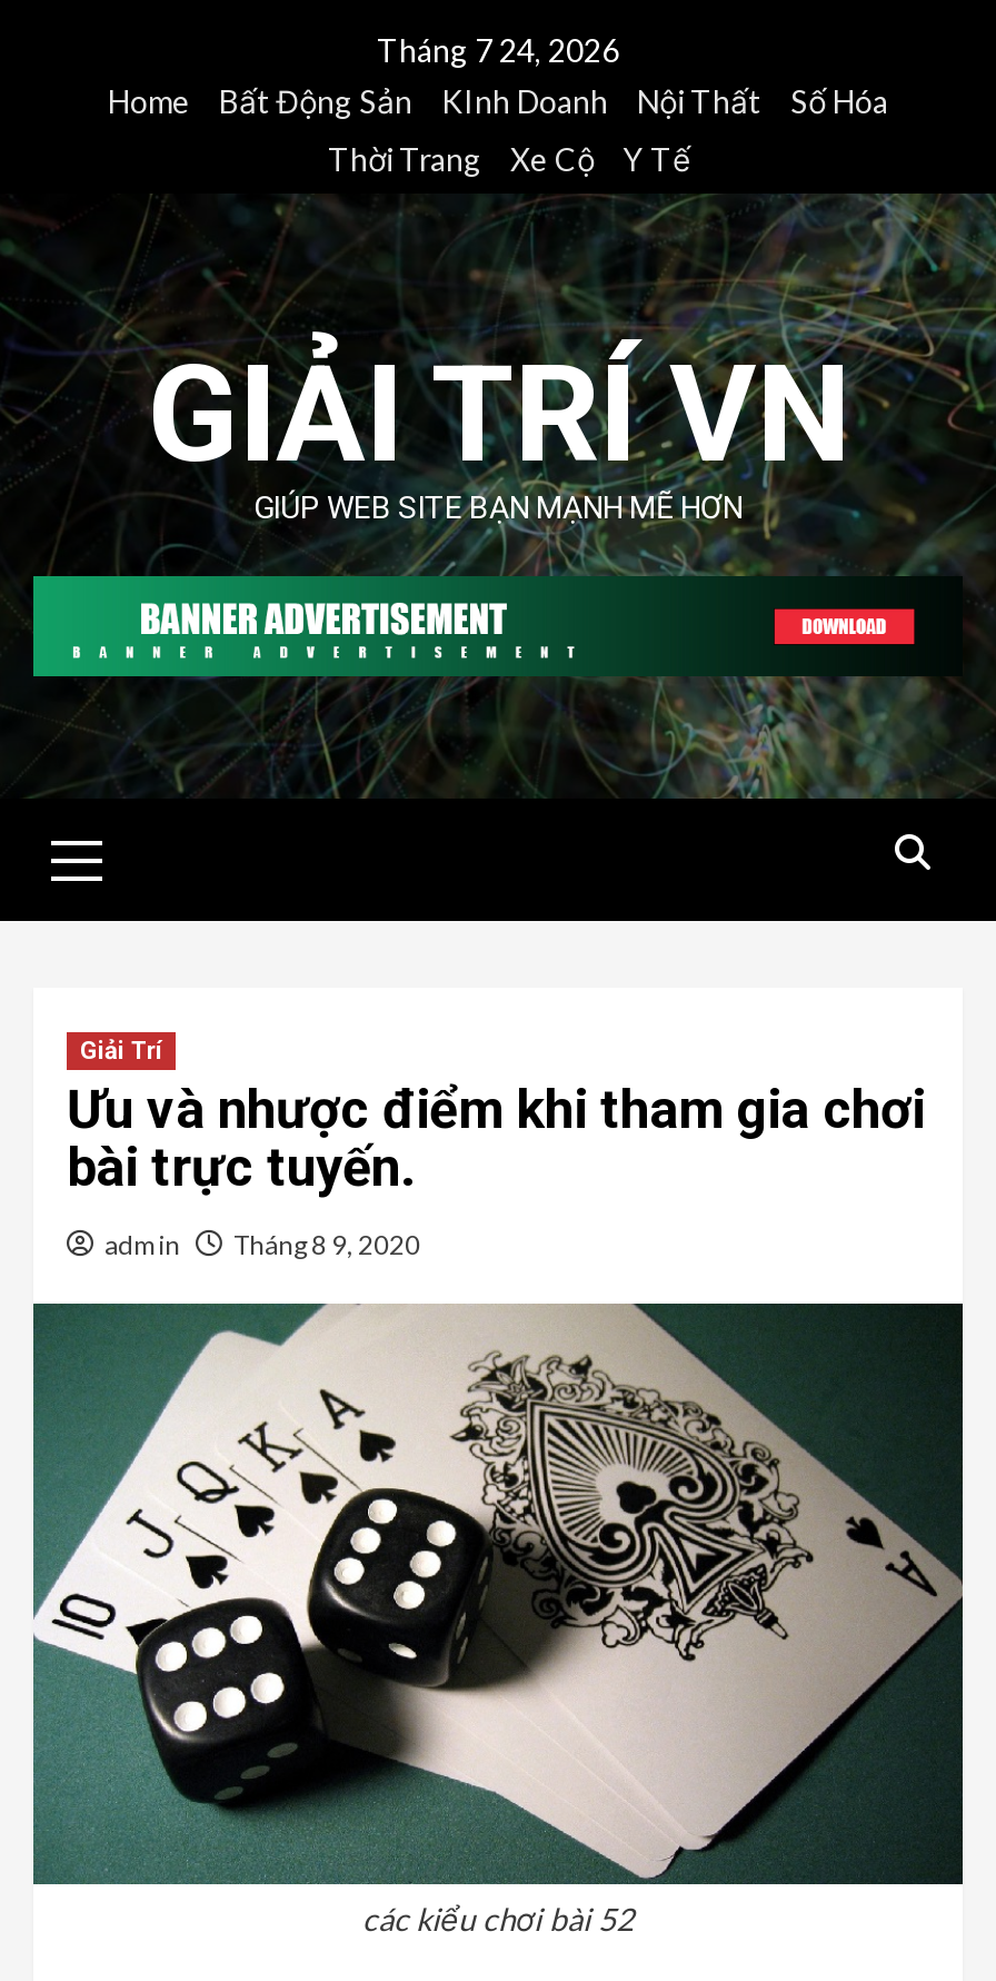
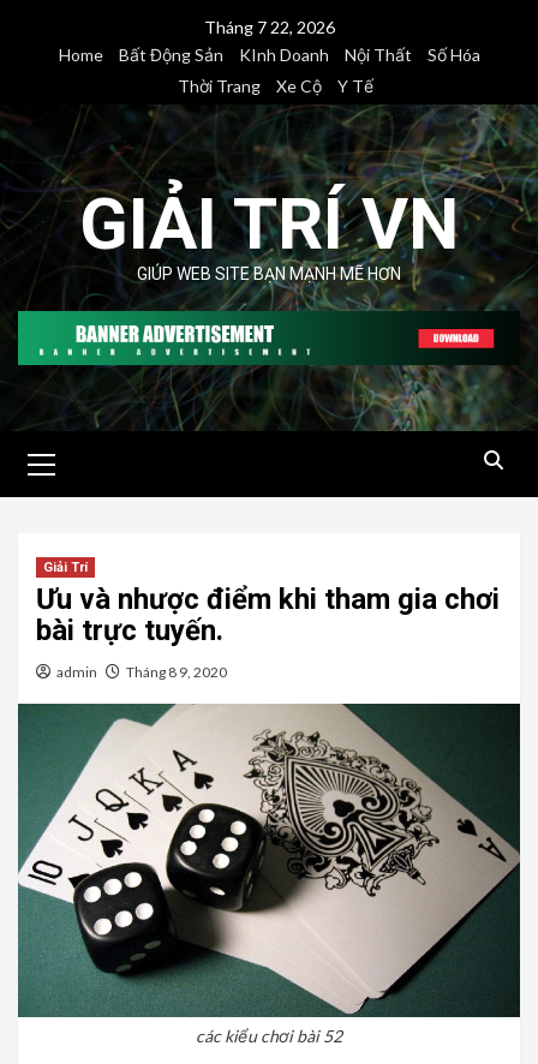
- Tháng 7 24, 2026
+ Tháng 7 22, 2026
